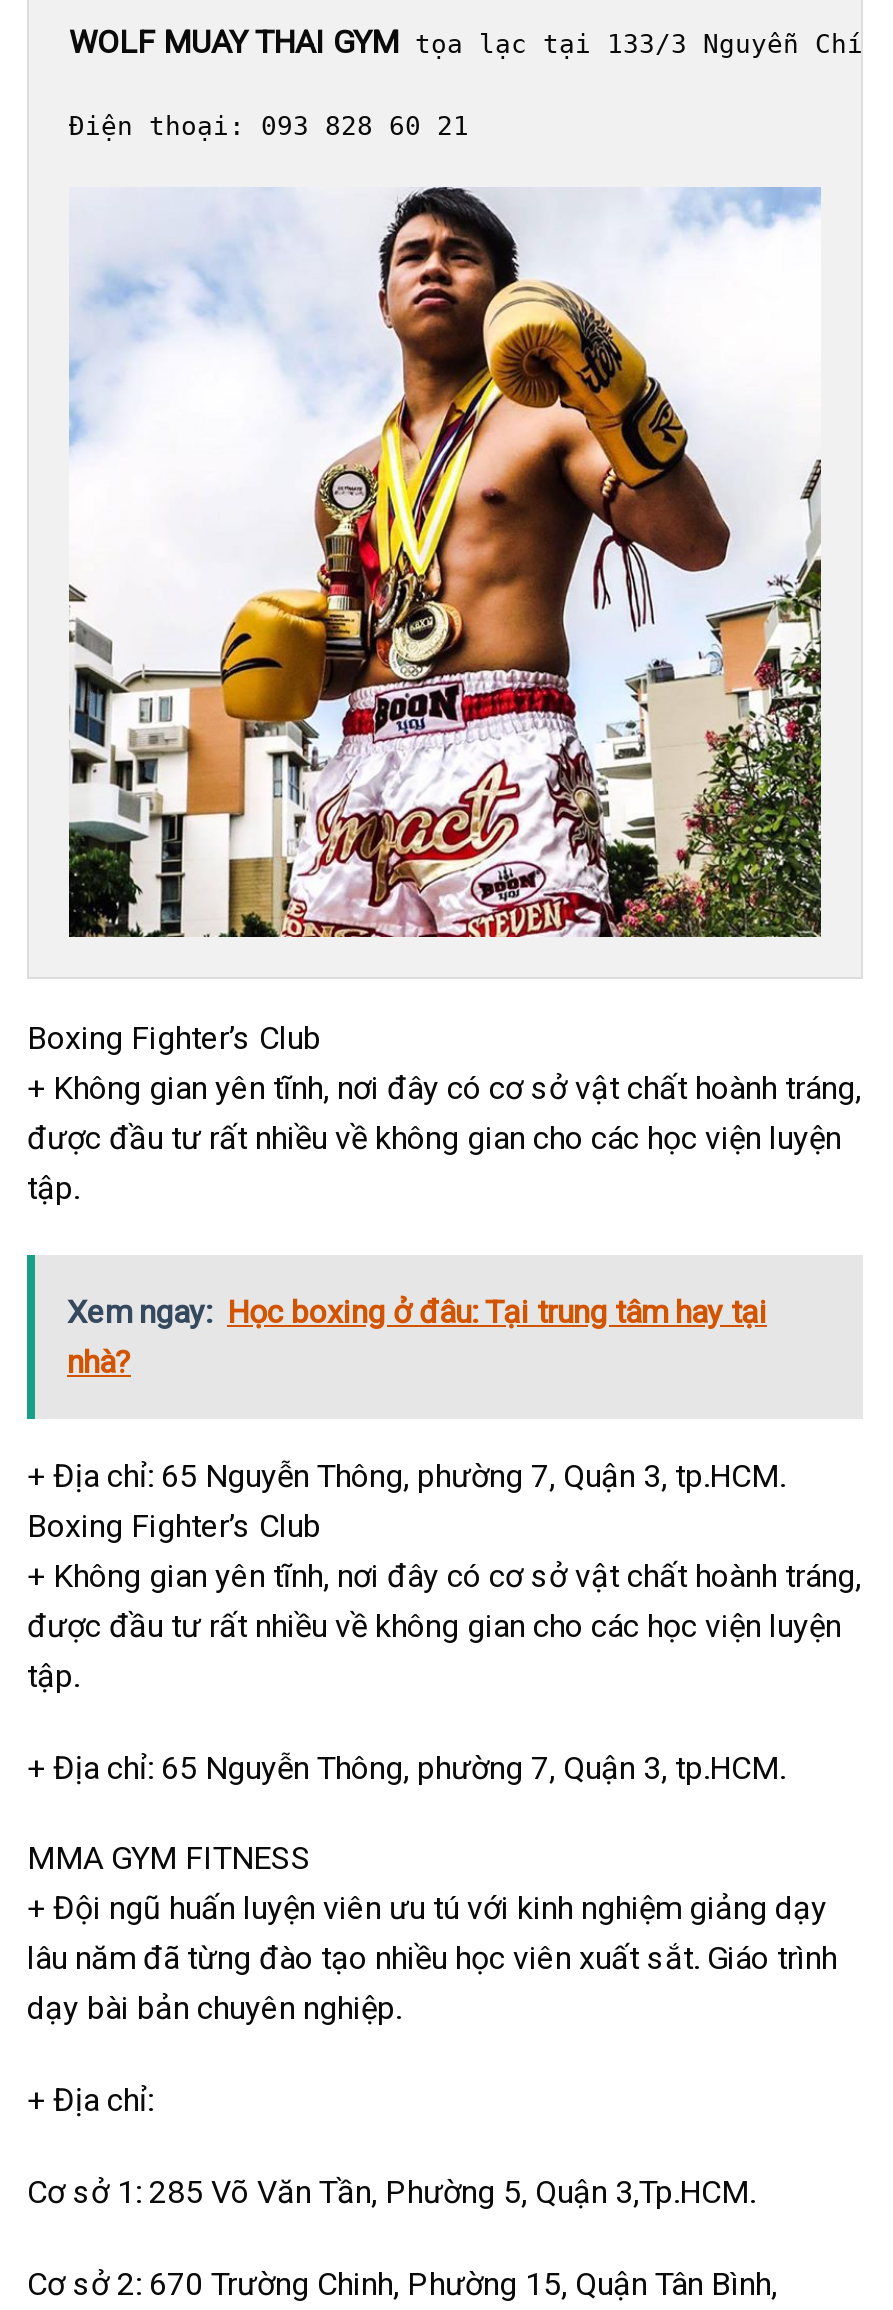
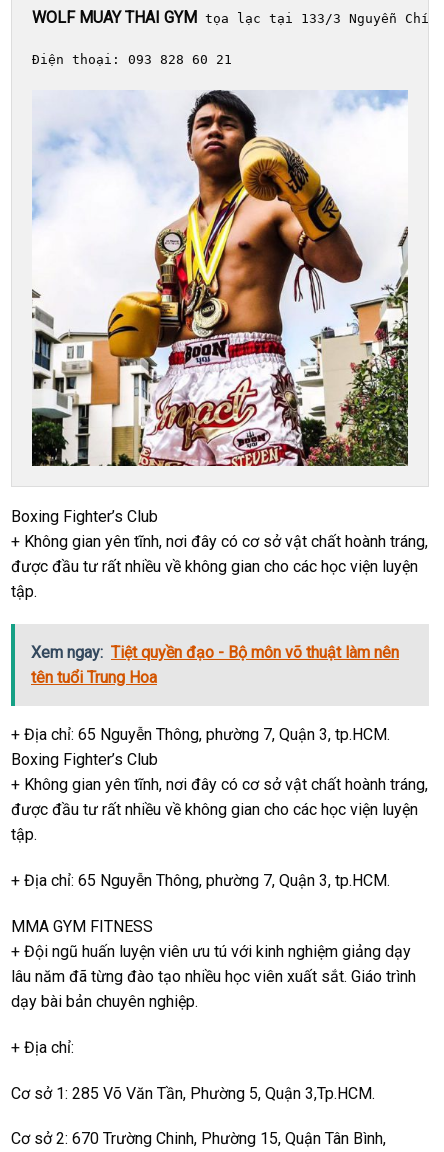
- Xem ngay: Học boxing ở đâu: Tại trung tâm hay tại
- nhà?
+ Xem ngay: Tiệt quyền đạo - Bộ môn võ thuật làm nên
+ tên tuổi Trung Hoa
